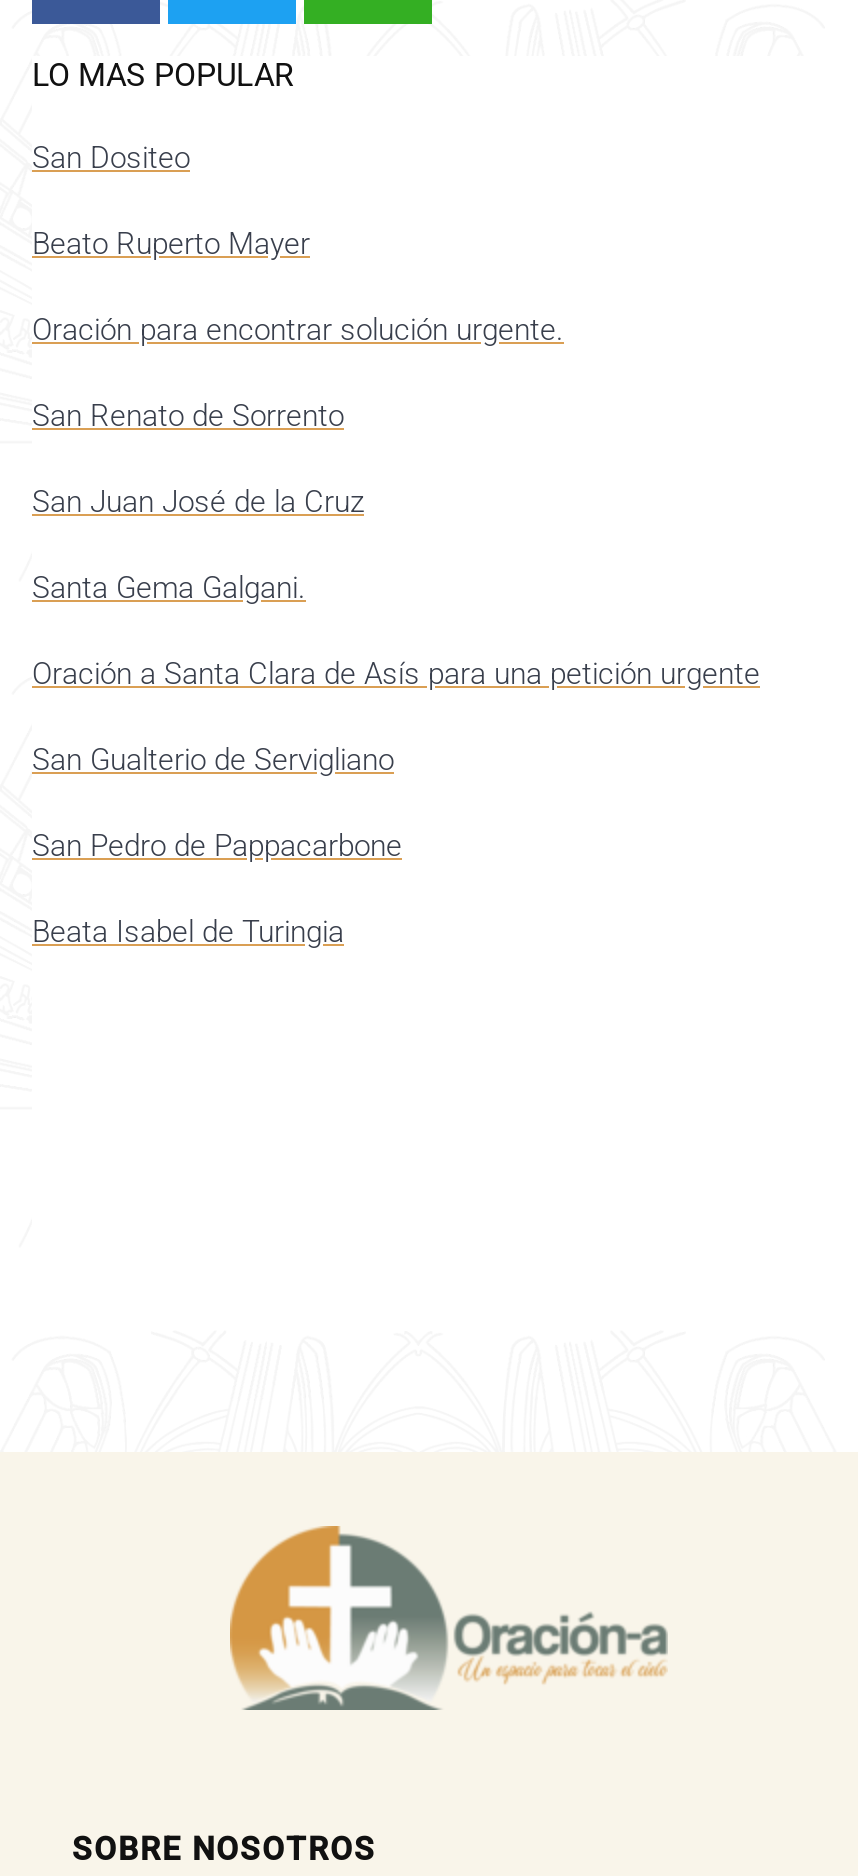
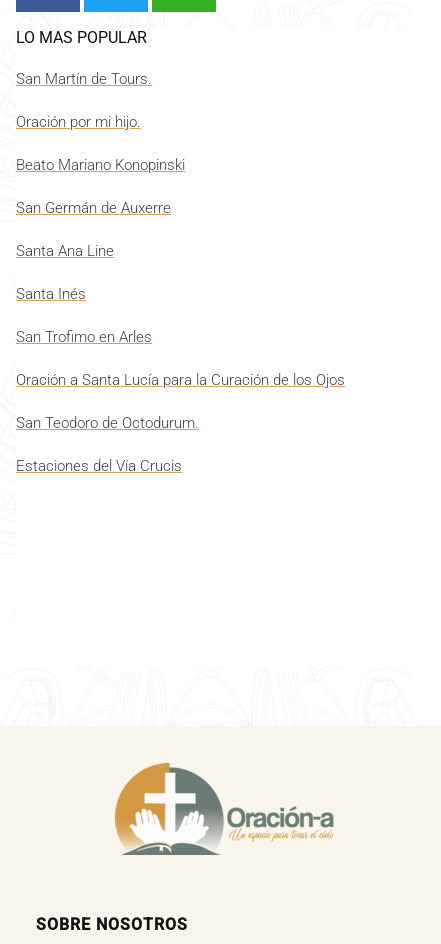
- San Dositeo
+ San Martín de Tours.

- Beato Ruperto Mayer
+ Oración por mi hijo.

- Oración para encontrar solución urgente.
+ Beato Mariano Konopinski

- San Renato de Sorrento
+ San Germán de Auxerre

- San Juan José de la Cruz
+ Santa Ana Line

- Santa Gema Galgani.
+ Santa Inés

- Oración a Santa Clara de Asís para una petición urgente
+ San Trofimo en Arles

- San Gualterio de Servigliano
+ Oración a Santa Lucía para la Curación de los Ojos

- San Pedro de Pappacarbone
+ San Teodoro de Octodurum.

- Beata Isabel de Turingia
+ Estaciones del Vía Crucis
